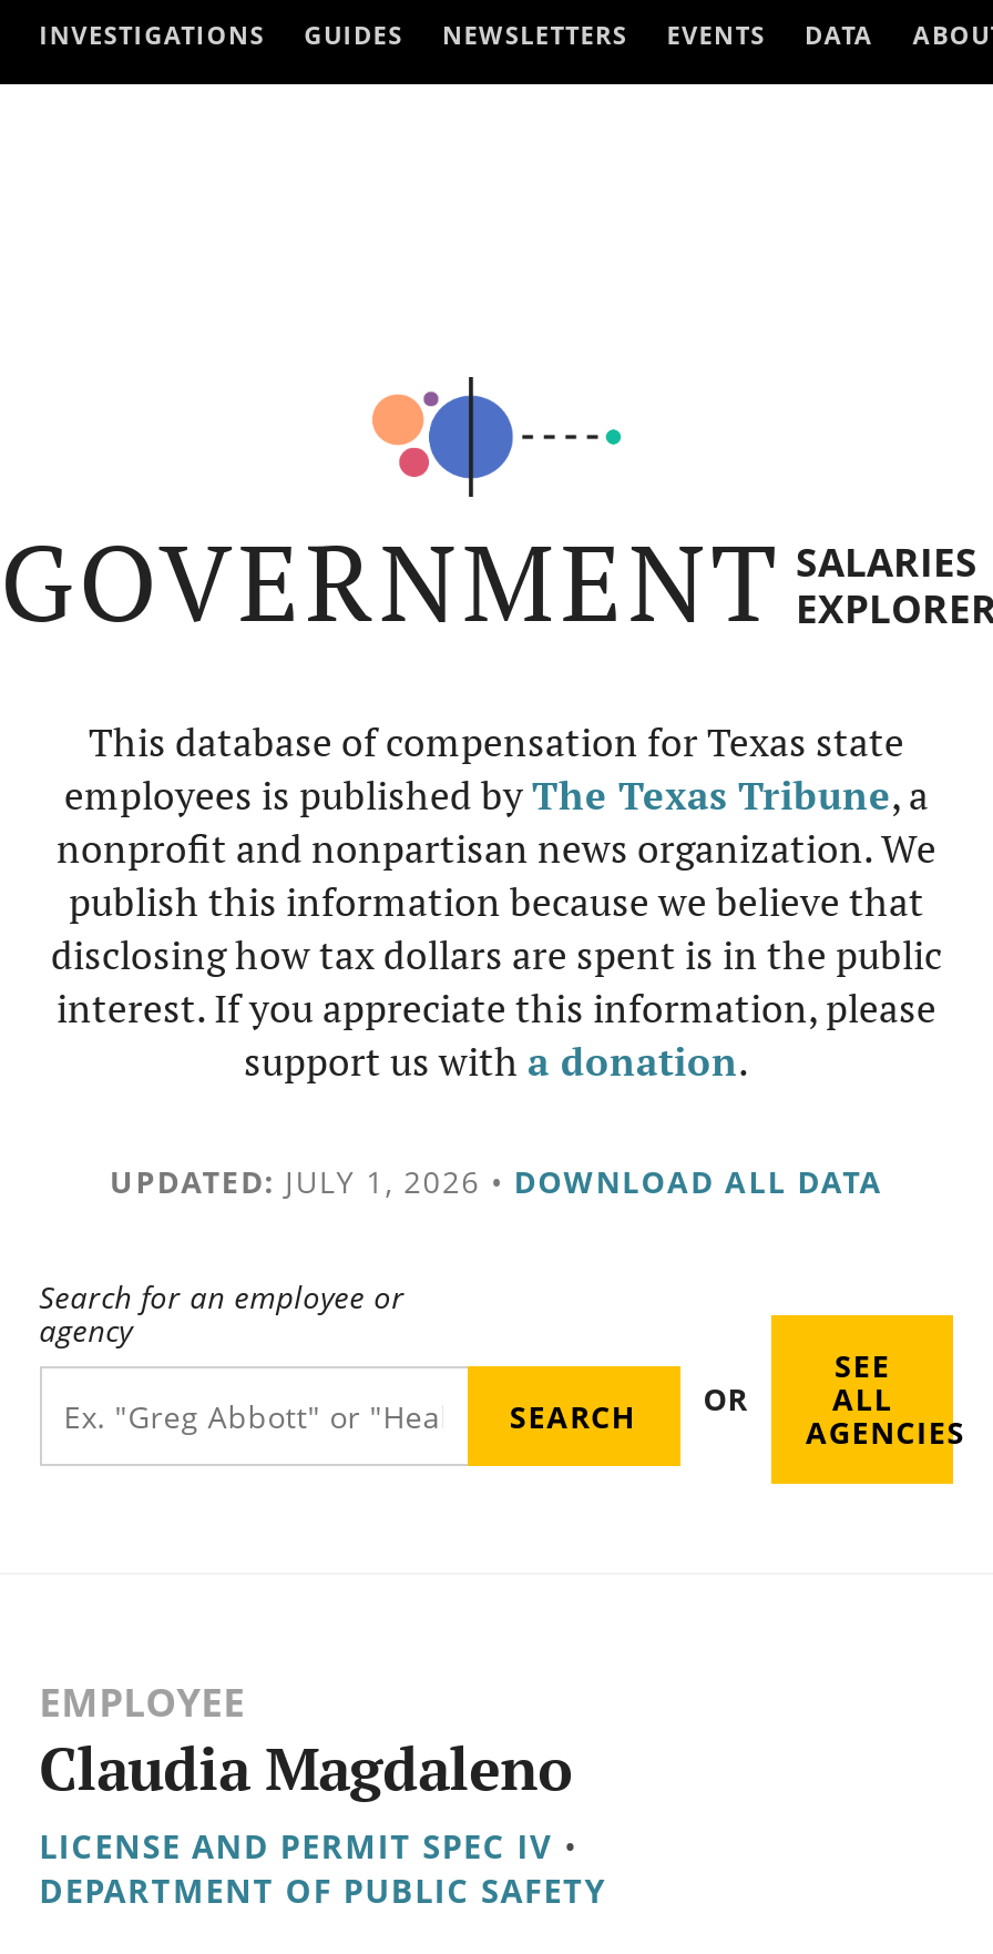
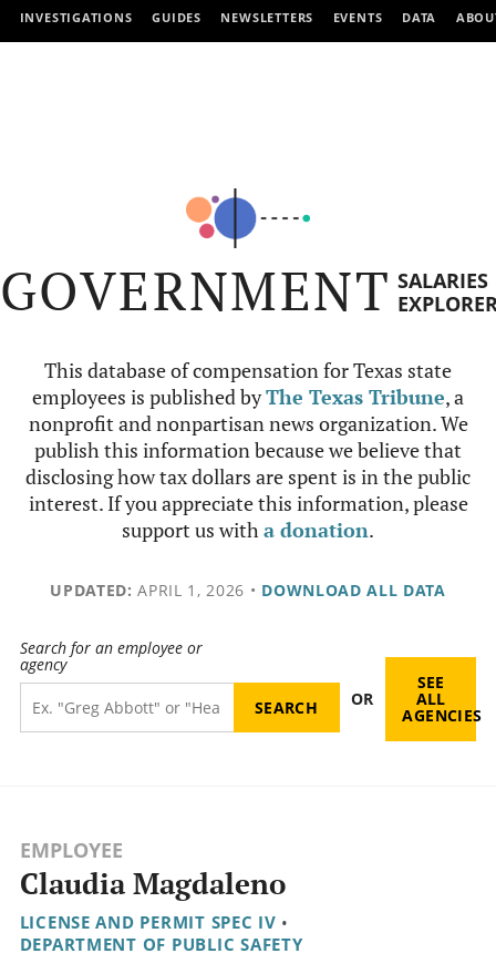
- UPDATED: JULY 1, 2026 • DOWNLOAD ALL DATA
+ UPDATED: APRIL 1, 2026 • DOWNLOAD ALL DATA
